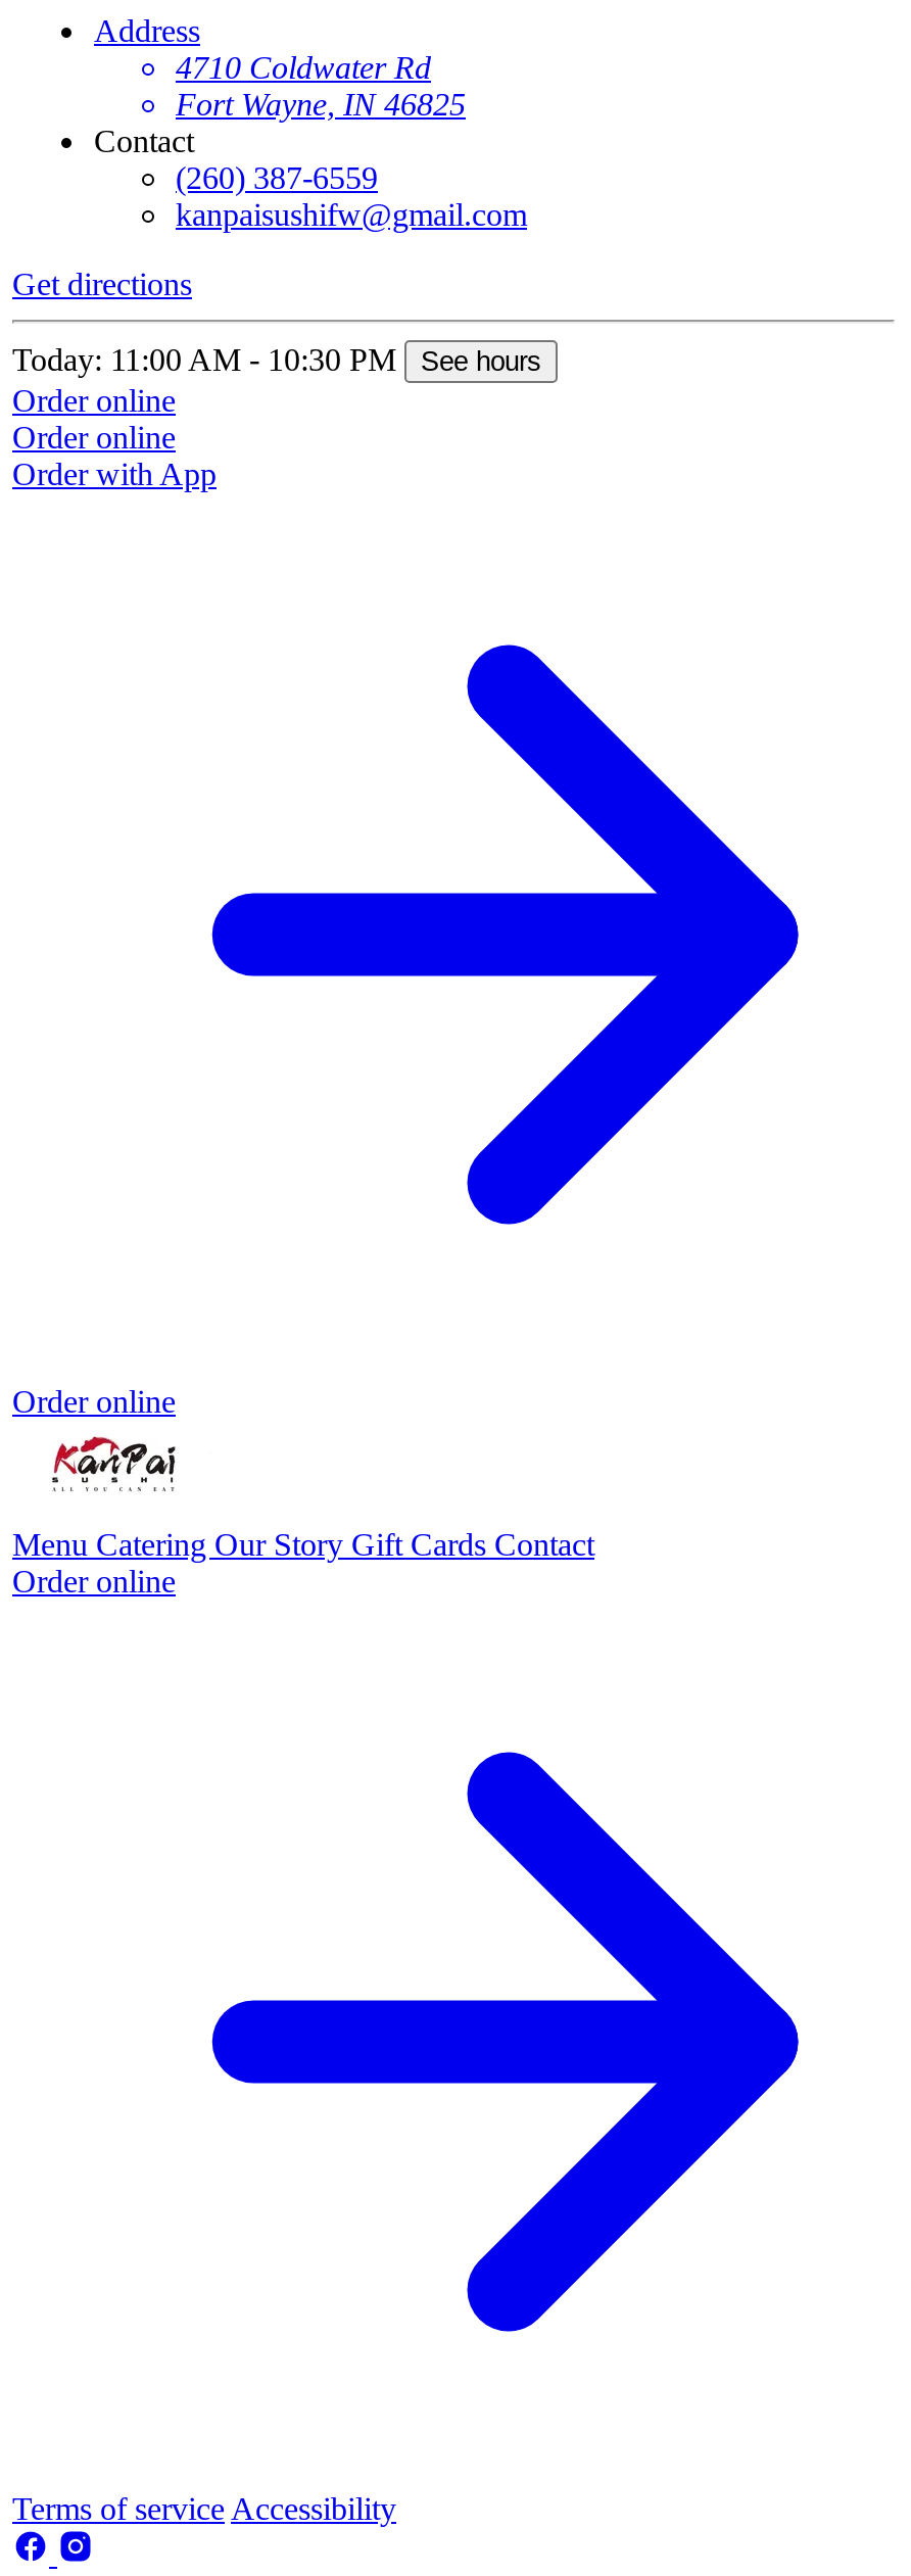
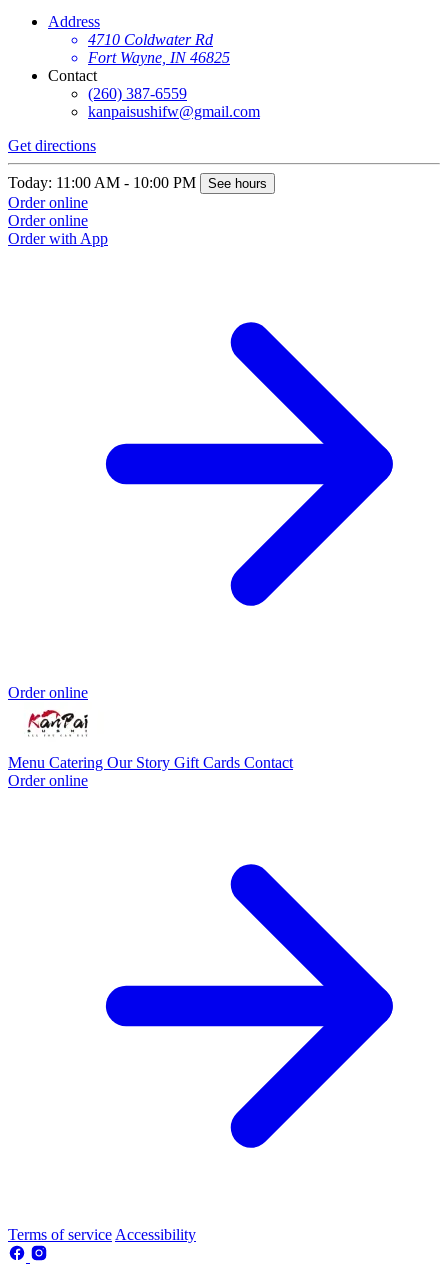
- Today: 11:00 AM - 10:30 PM See hours
+ Today: 11:00 AM - 10:00 PM See hours
